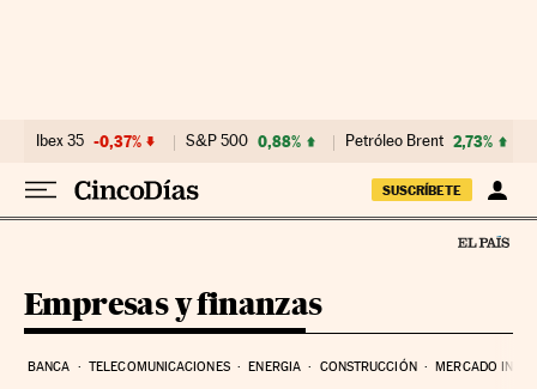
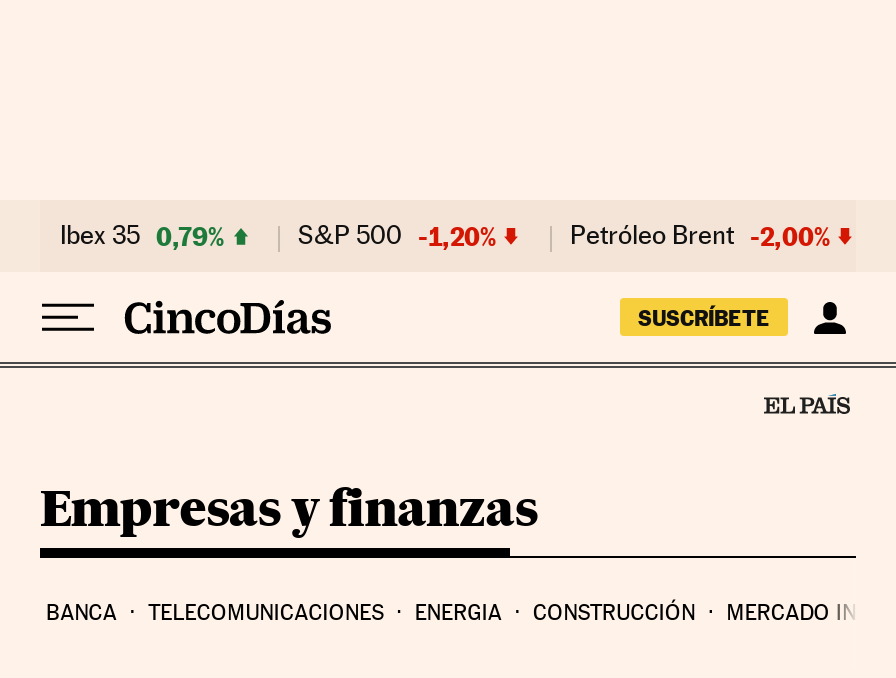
- Ibex 35 -0,37%
+ Ibex 35 0,79%

- S&P 500 0,88%
+ S&P 500 -1,20%

- Petróleo Brent 2,73%
+ Petróleo Brent -2,00%
